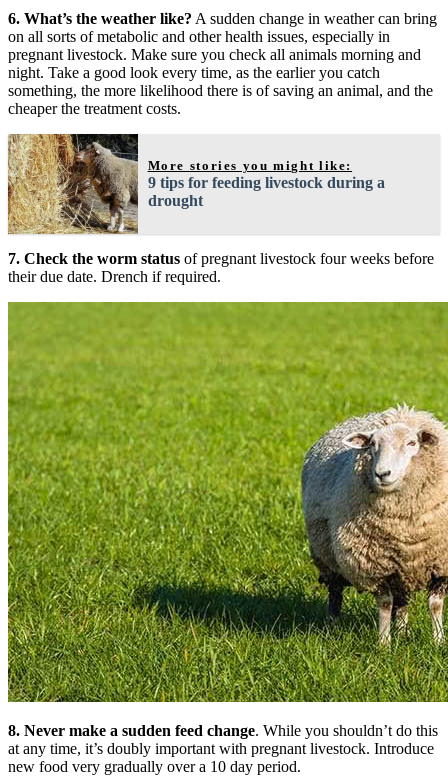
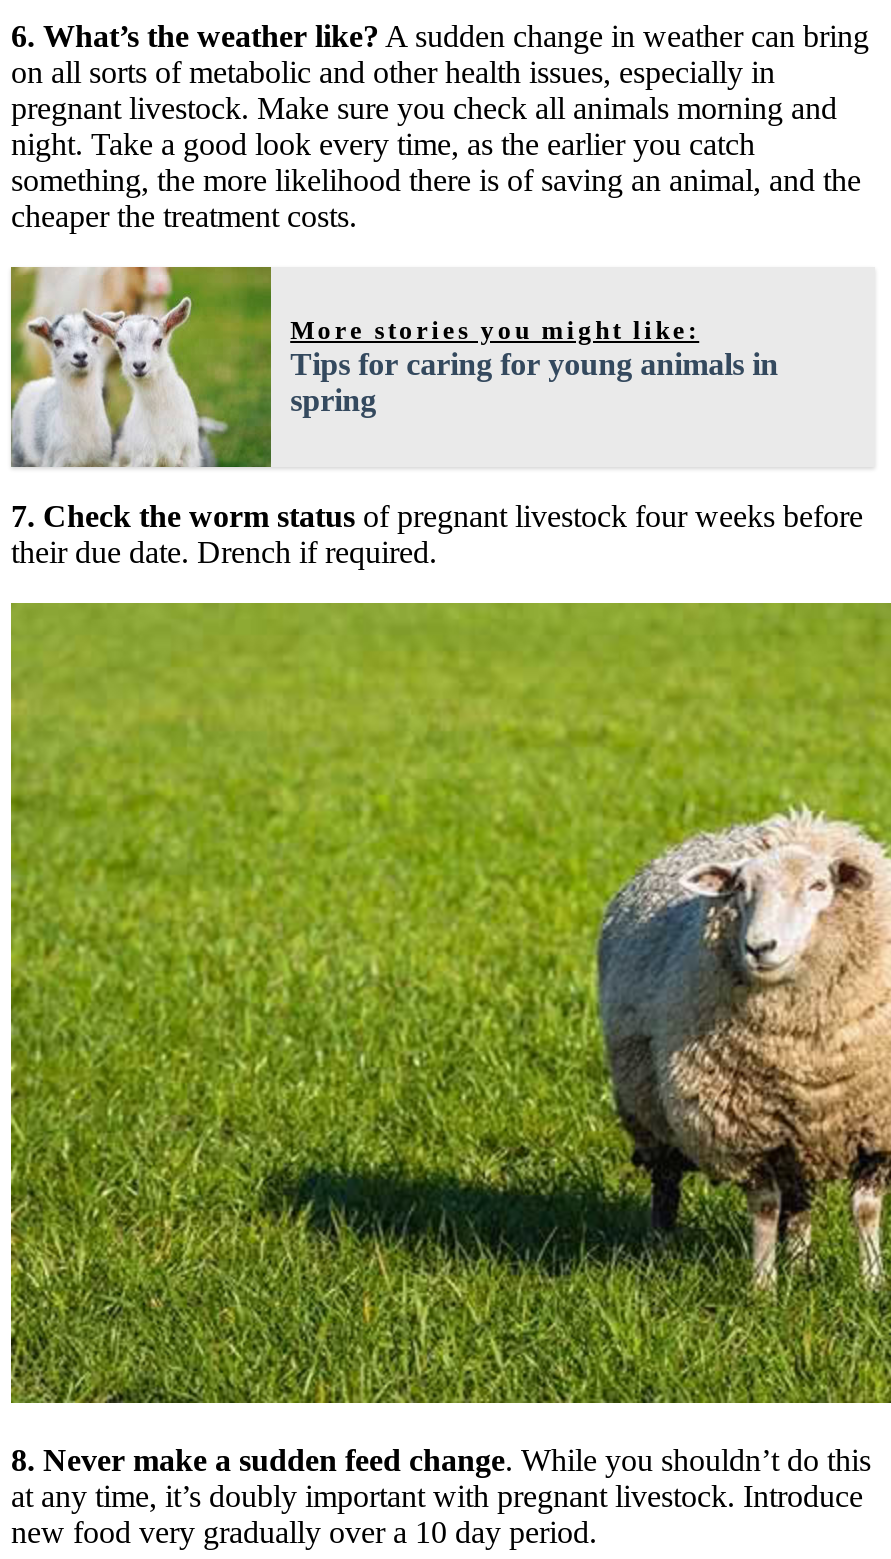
- [image]
- 9 tips for feeding livestock during a
- drought
+ [image]
+ Tips for caring for young animals in
+ spring
